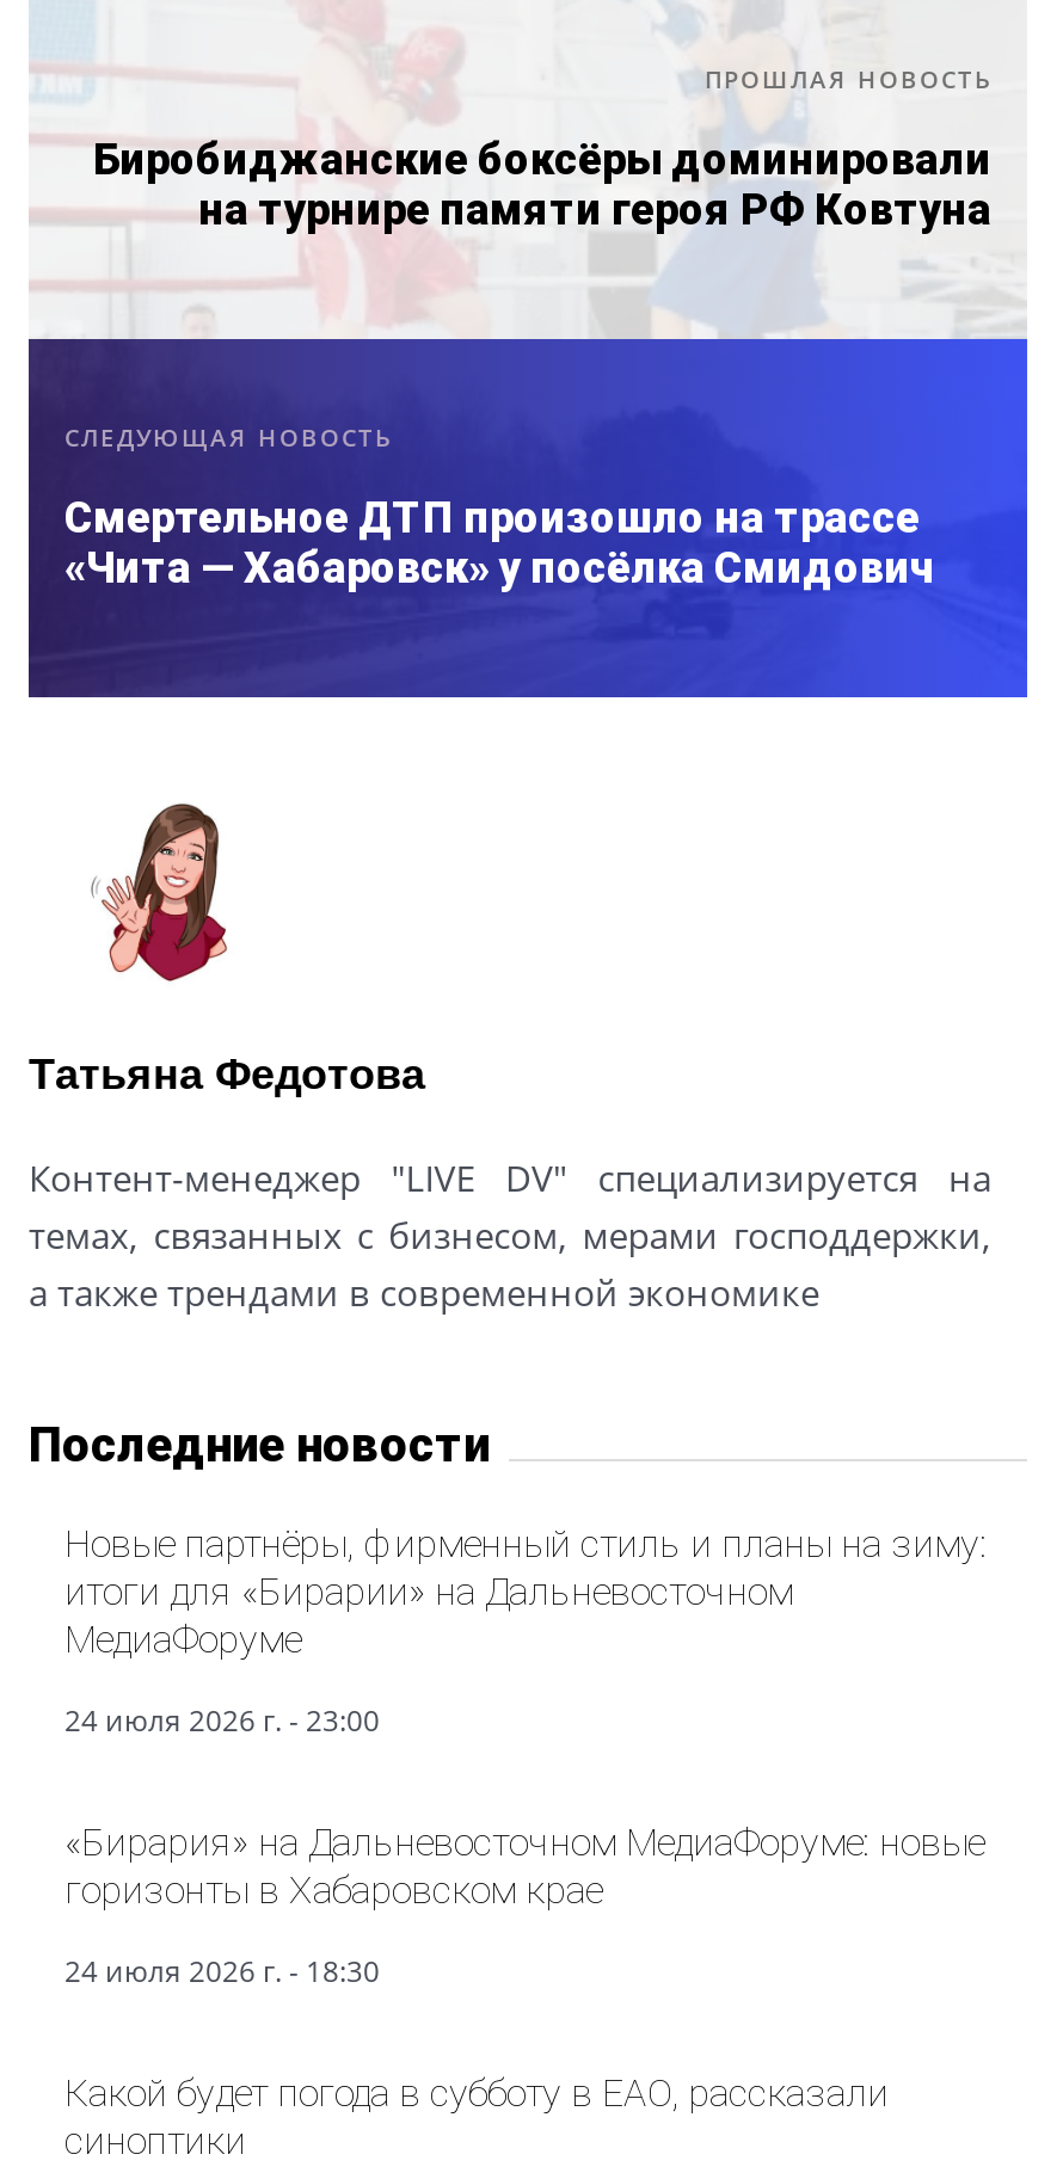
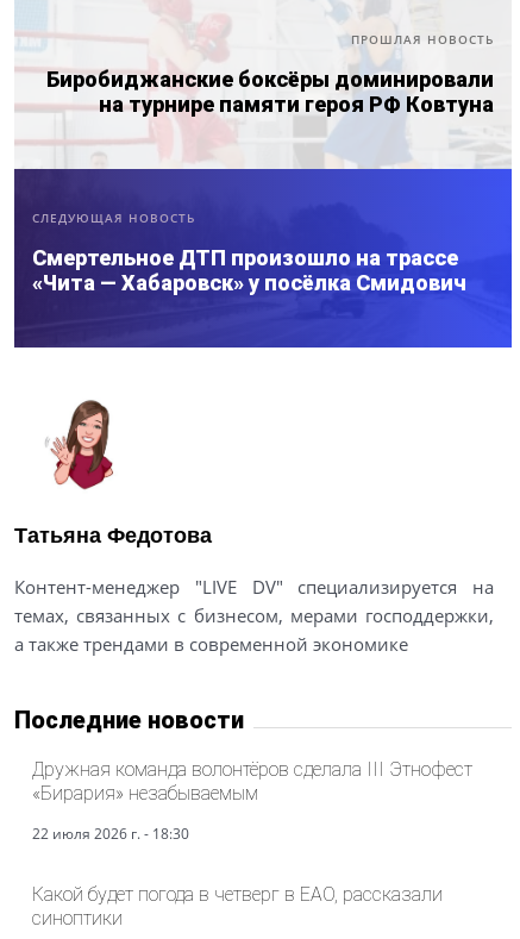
- Новые партнёры, фирменный стиль и планы на зиму:
- итоги для «Бирарии» на Дальневосточном
- МедиаФоруме
- 24 июля 2026 г. - 23:00
- «Бирария» на Дальневосточном МедиаФоруме: новые
- горизонты в Хабаровском крае
- 24 июля 2026 г. - 18:30
- Какой будет погода в субботу в ЕАО, рассказали
+ Дружная команда волонтёров сделала III Этнофест
+ «Бирария» незабываемым
+ 22 июля 2026 г. - 18:30
+ Какой будет погода в четверг в ЕАО, рассказали
